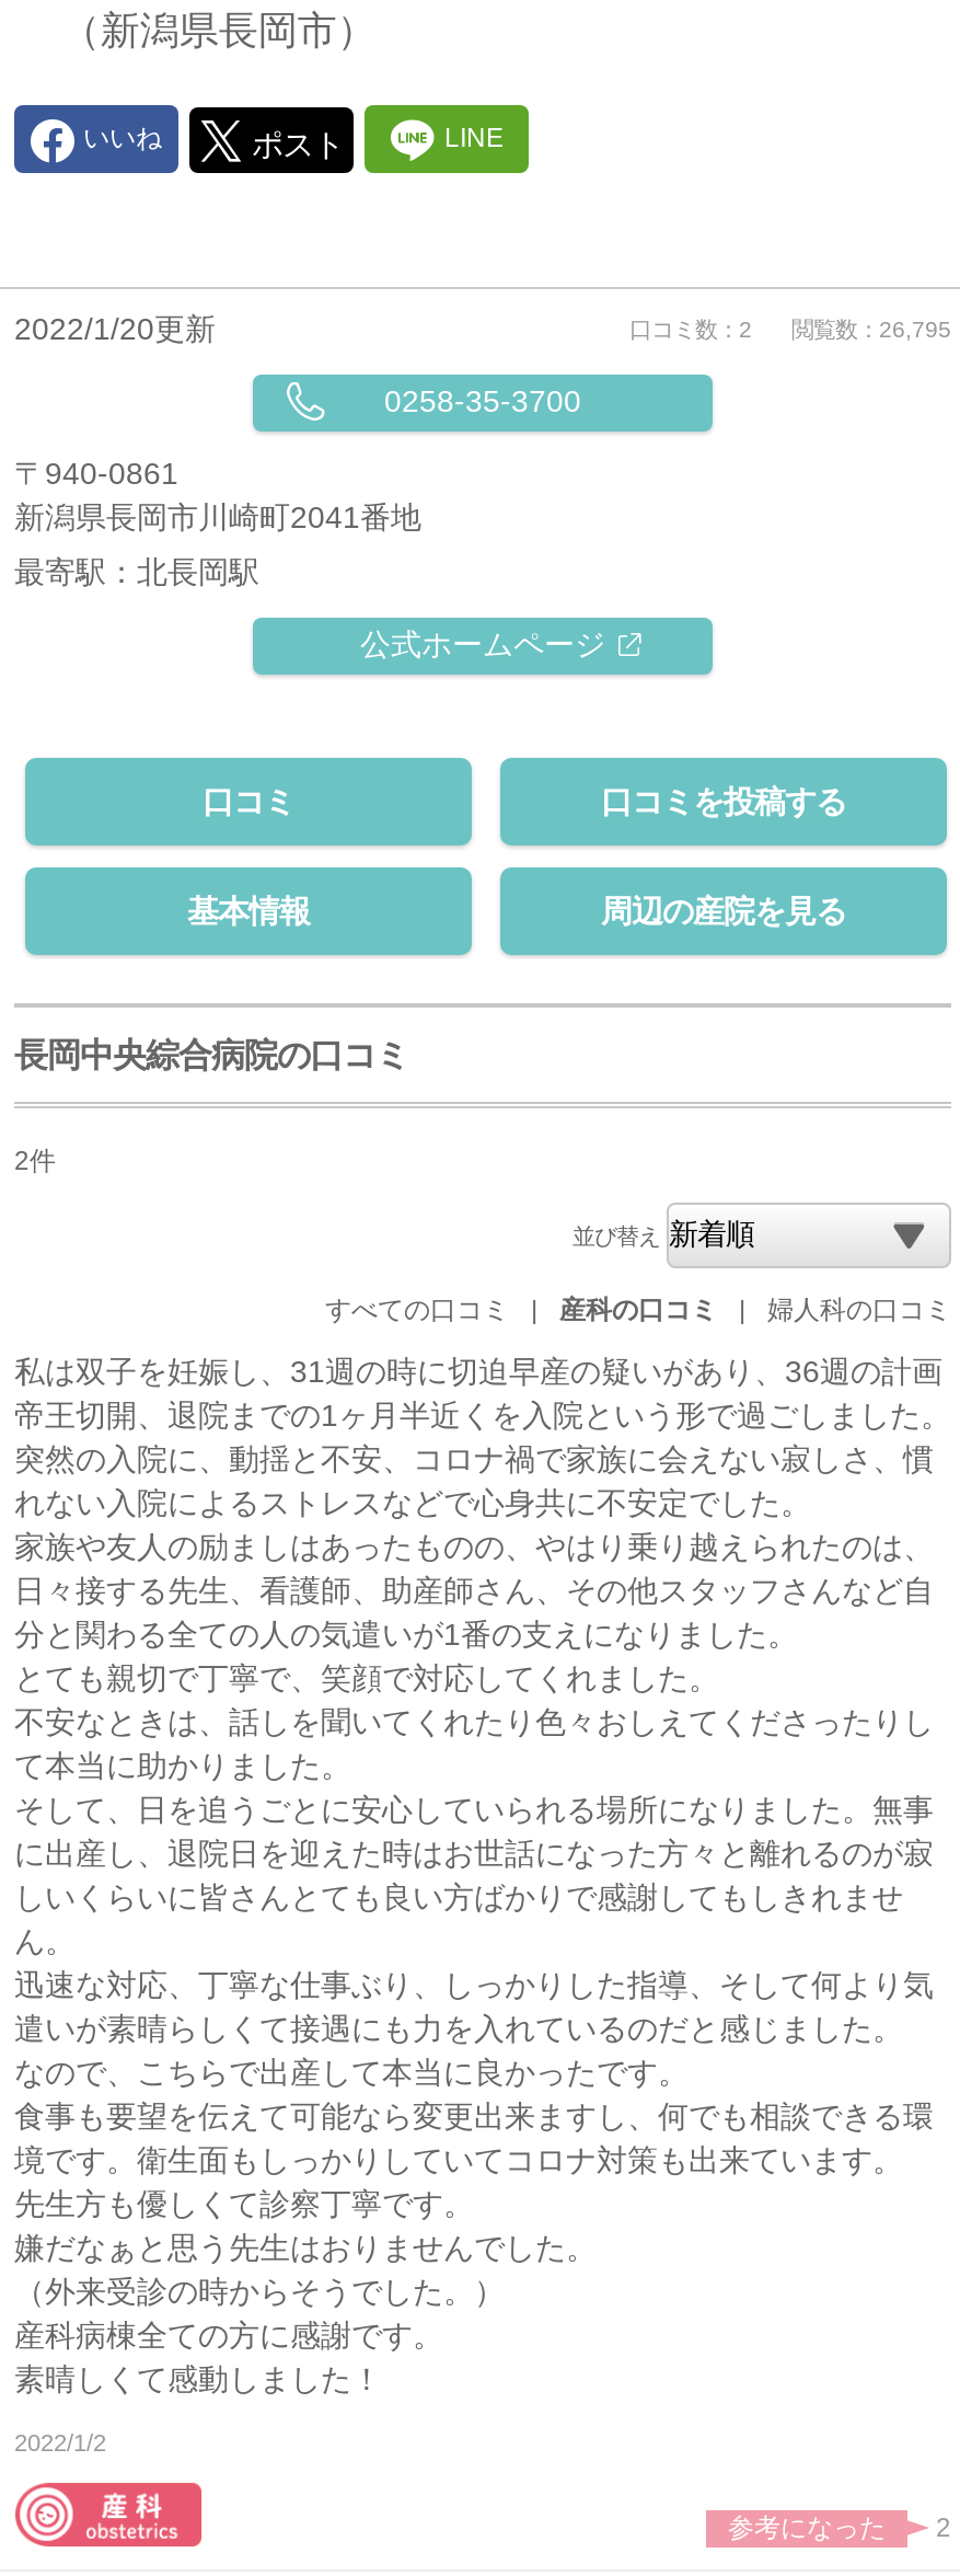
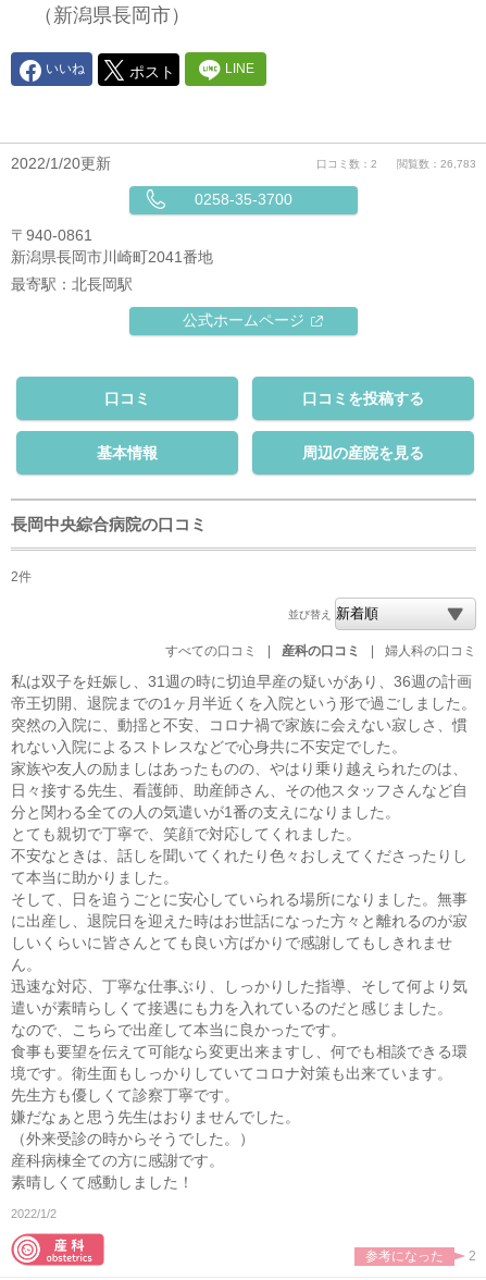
- 口コミ数：2 閲覧数：26,795
+ 口コミ数：2 閲覧数：26,783
